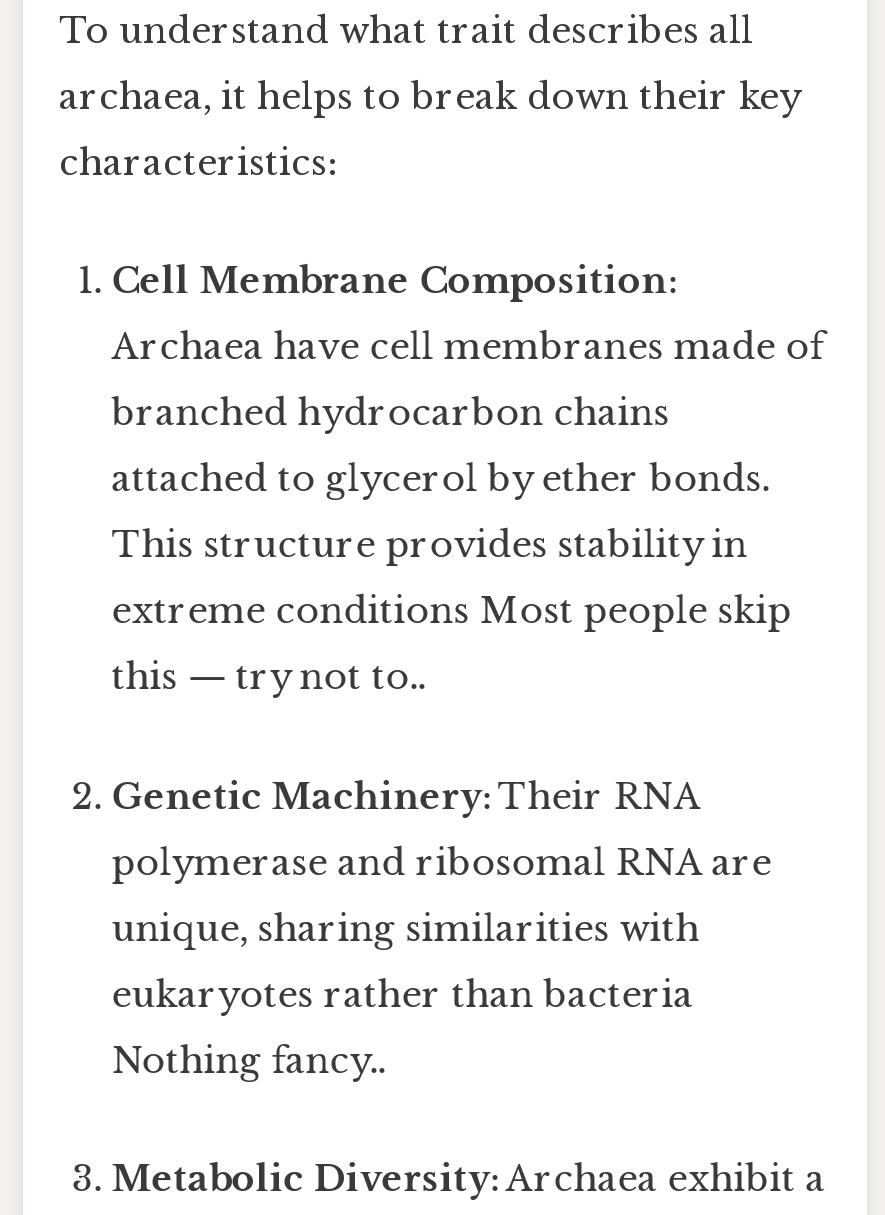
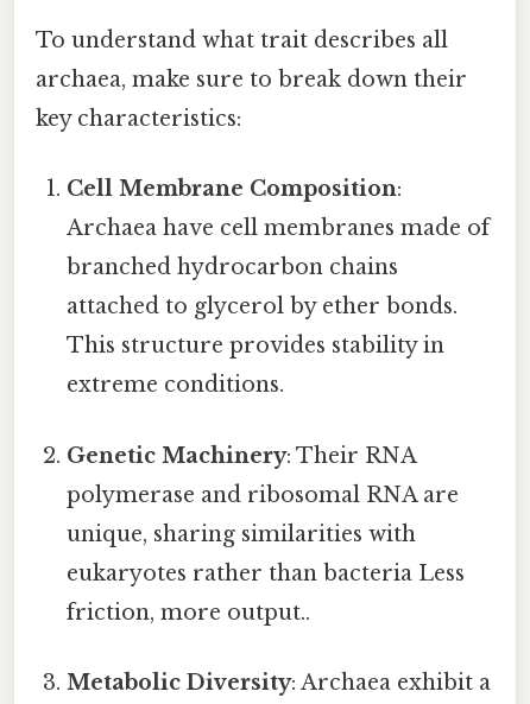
- archaea, it helps to break down their key
+ archaea, make sure to break down their

- characteristics:
+ key characteristics:

- extreme conditions Most people skip
- this — try not to..
+ extreme conditions.

- eukaryotes rather than bacteria
+ eukaryotes rather than bacteria Less

- Nothing fancy..
+ friction, more output..
